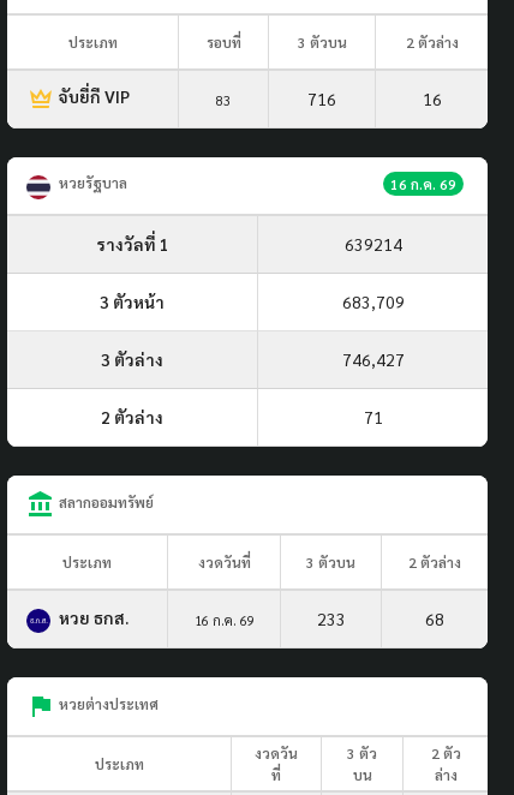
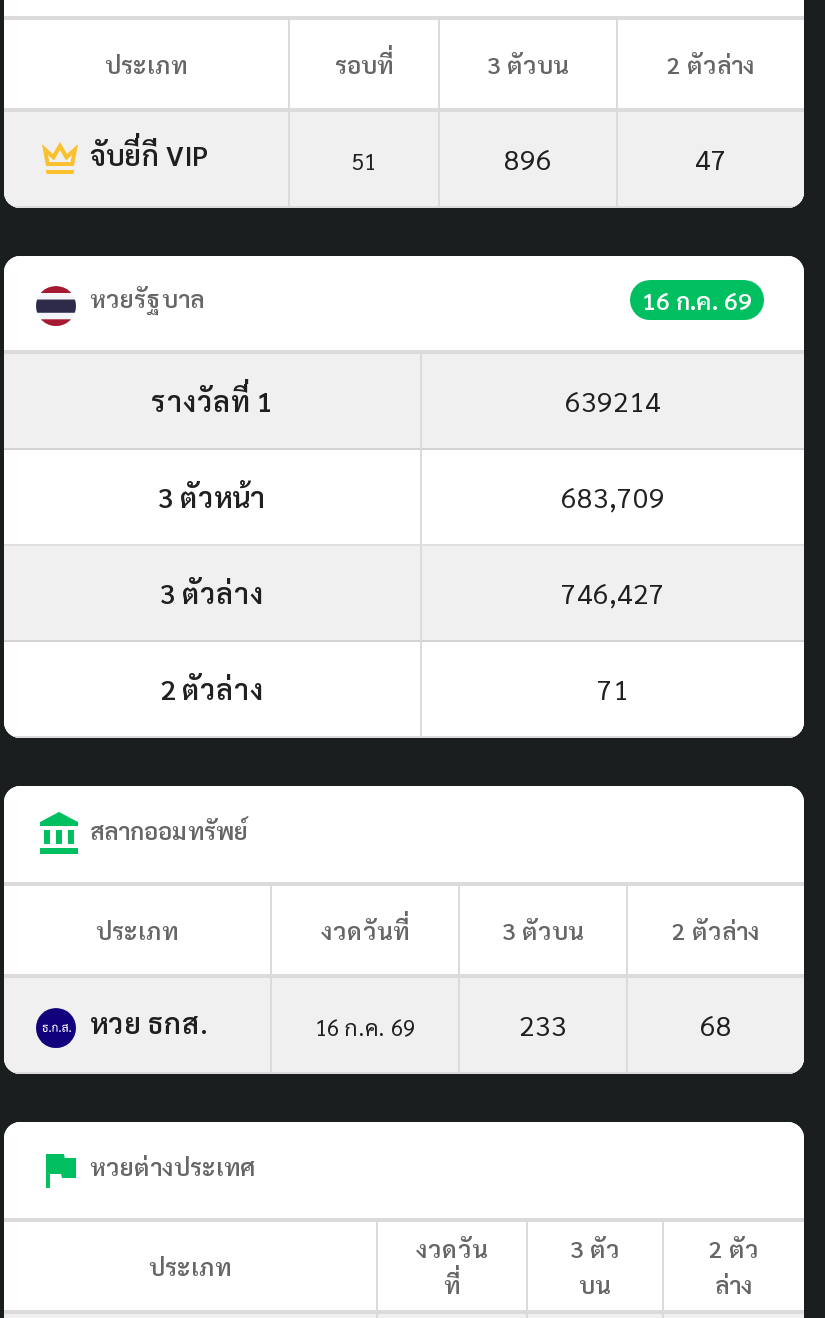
- 83
+ 51

- 716
+ 896

- 16
+ 47
